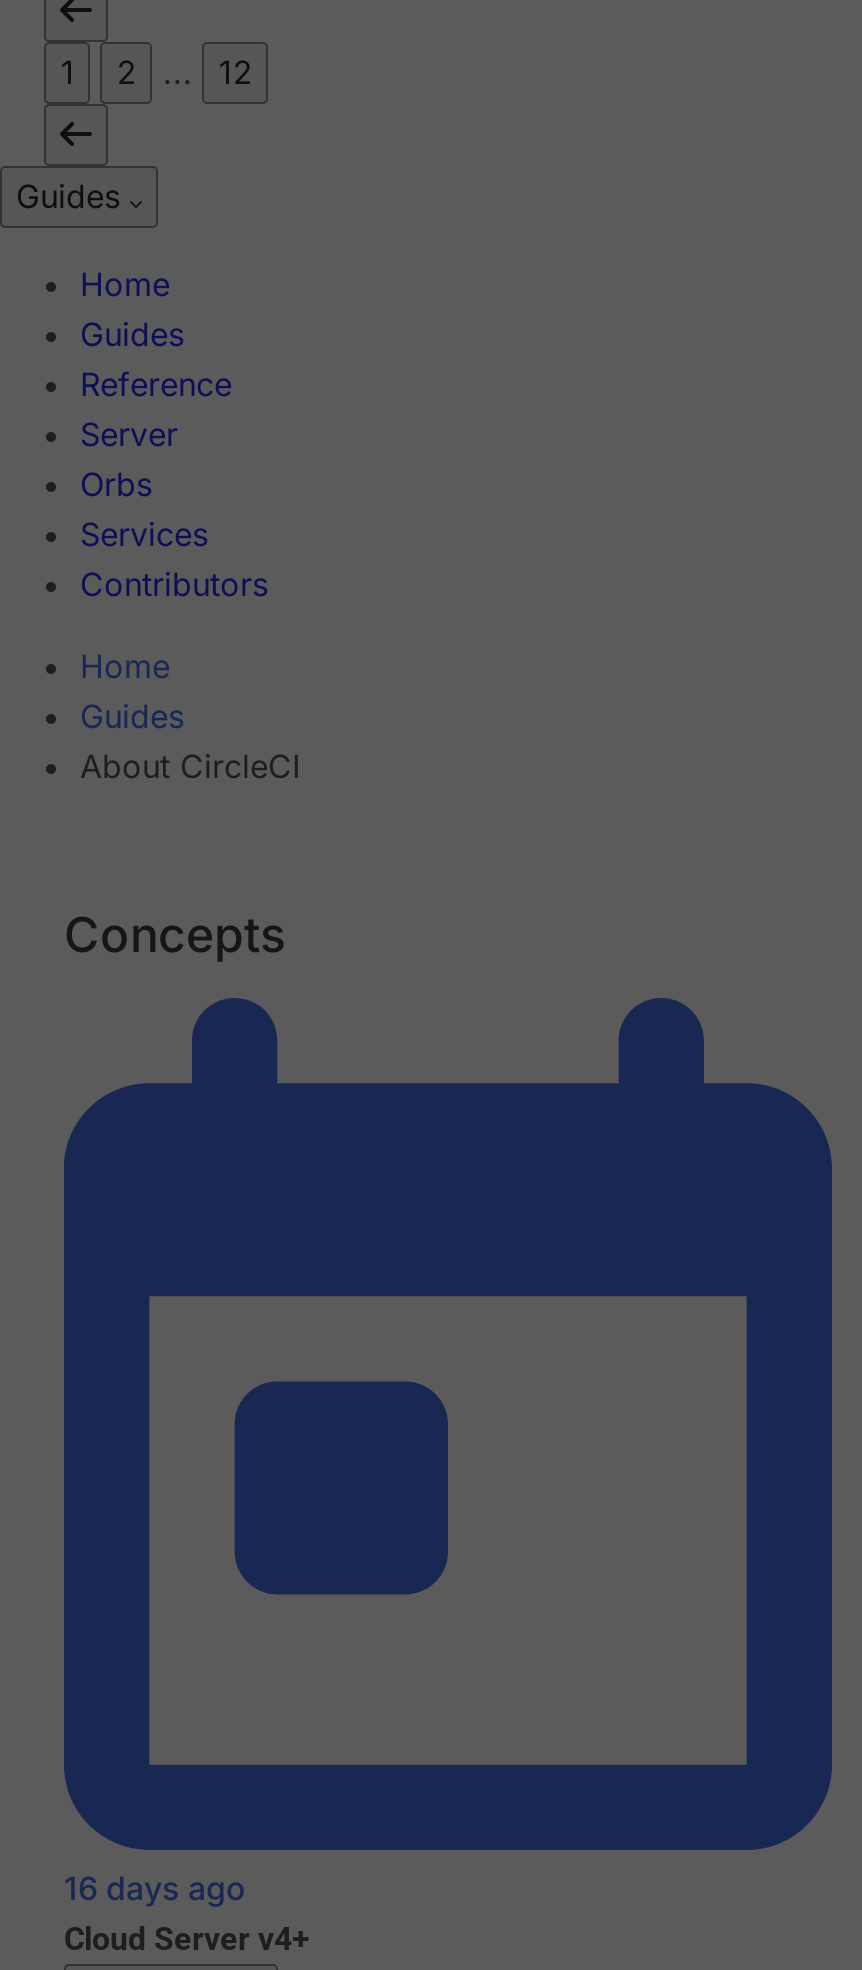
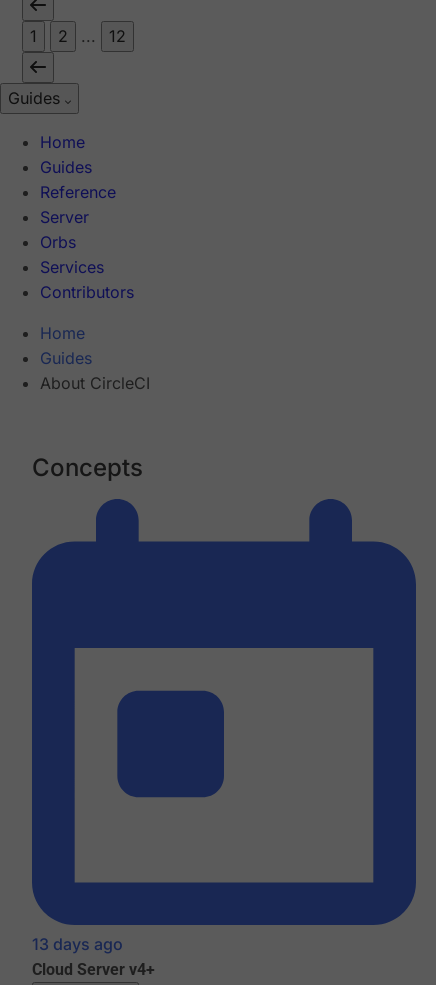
- 16 days ago
+ 13 days ago
